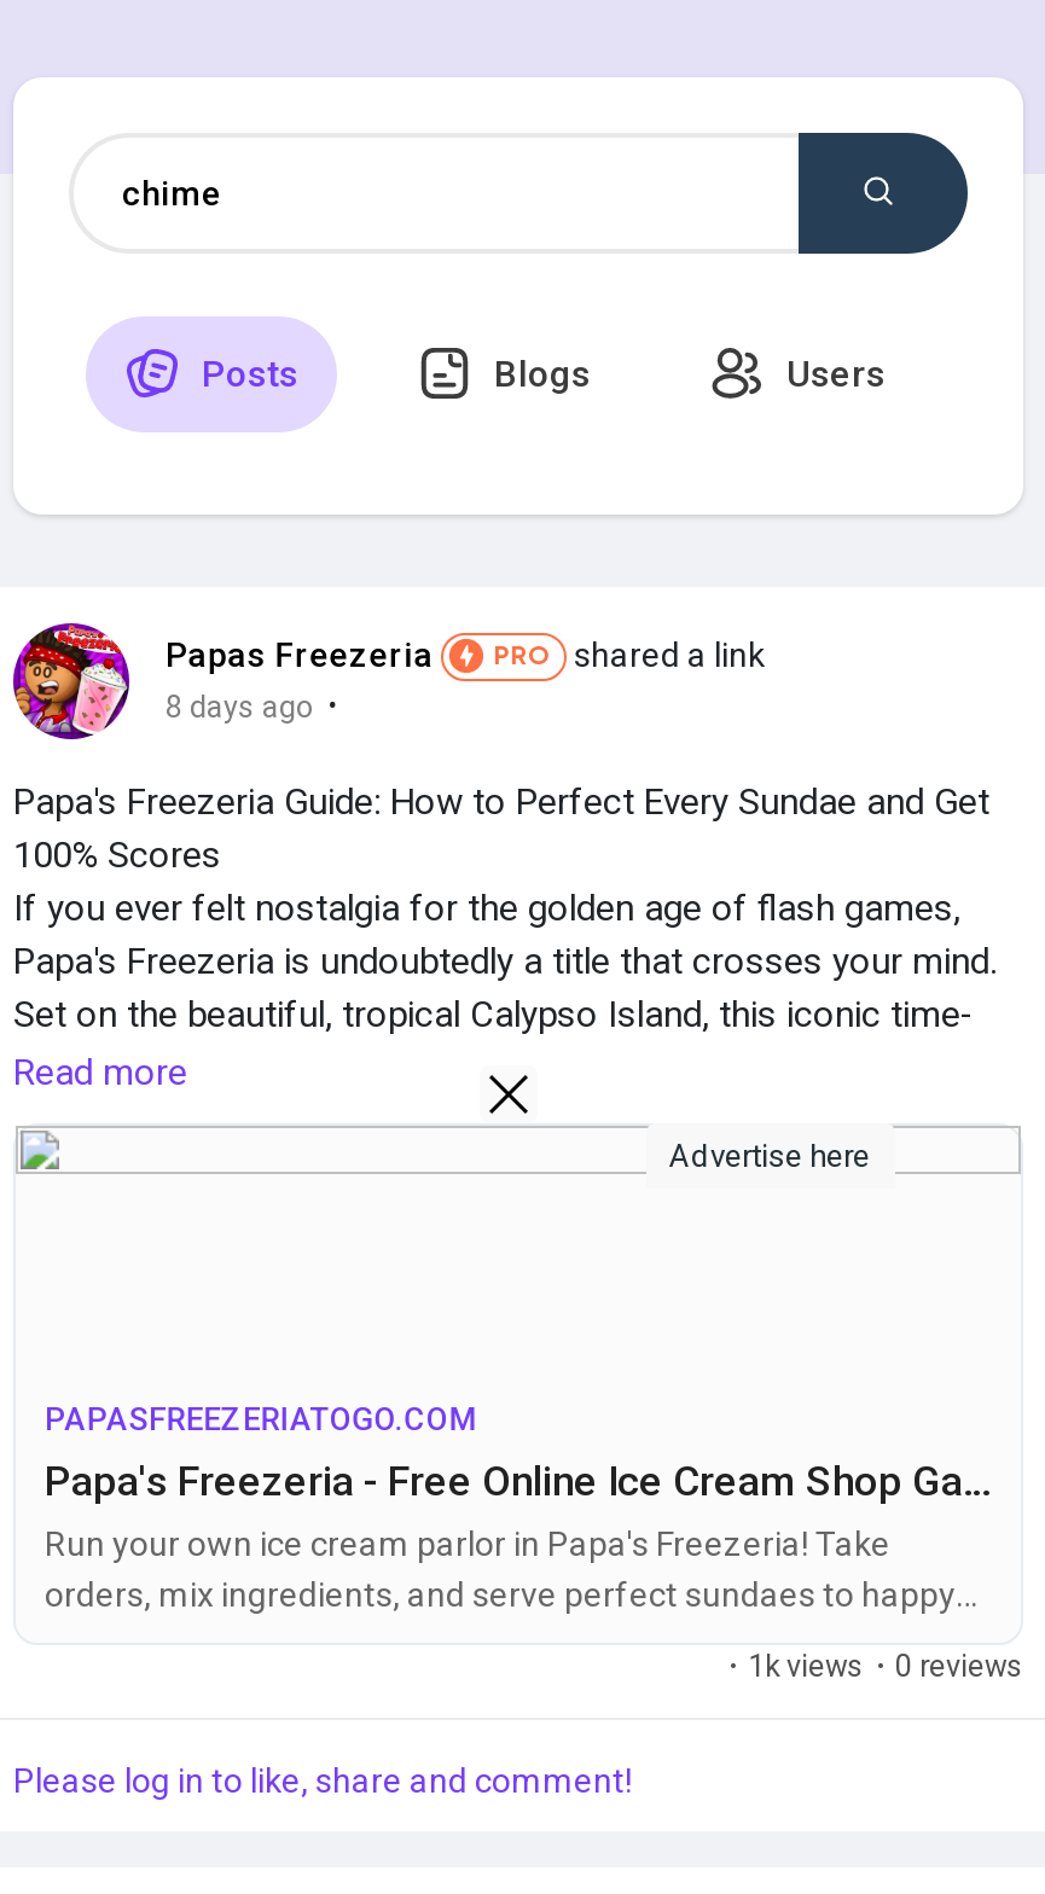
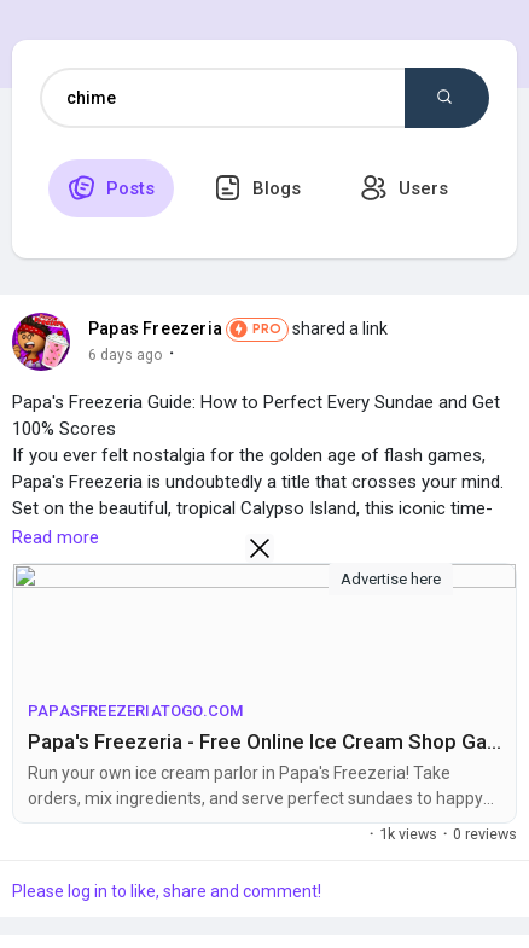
- 8 days ago ·
+ 6 days ago ·
